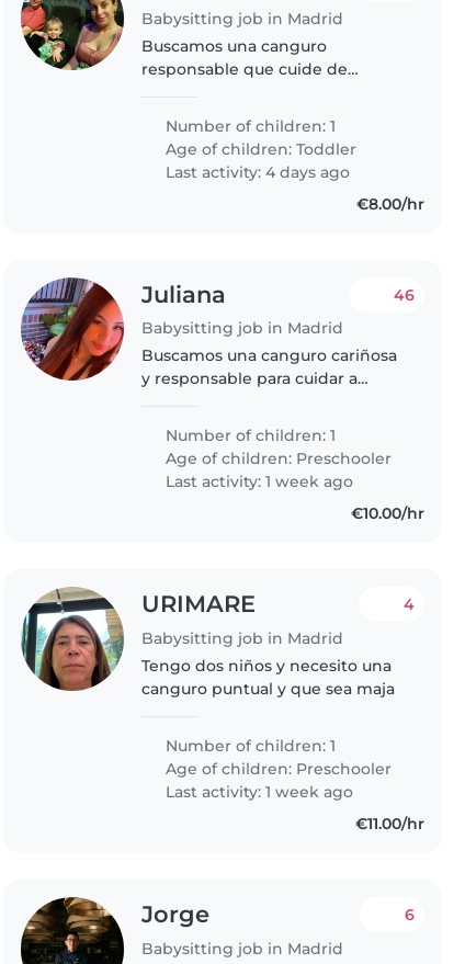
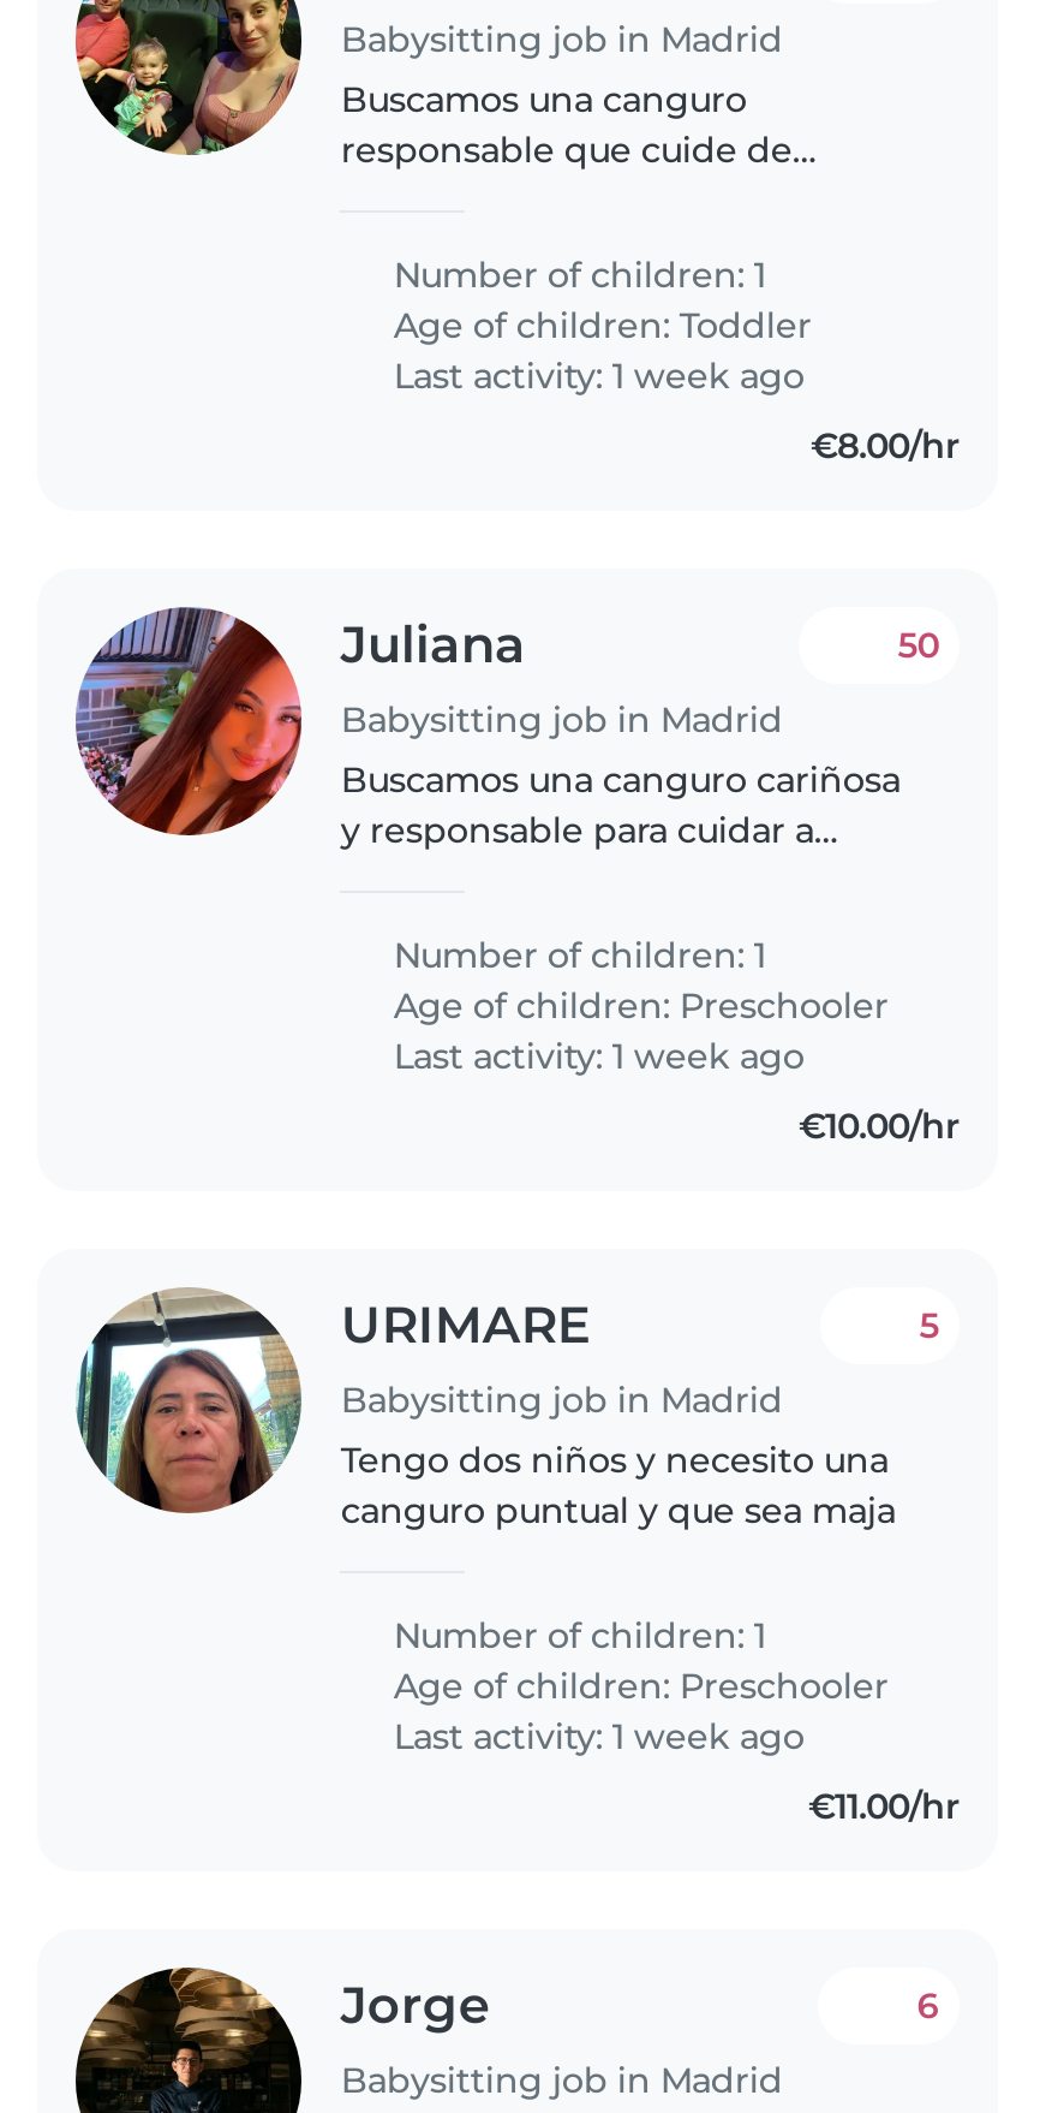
- Last activity: 4 days ago
+ Last activity: 1 week ago

- 46
+ 50

- 4
+ 5
